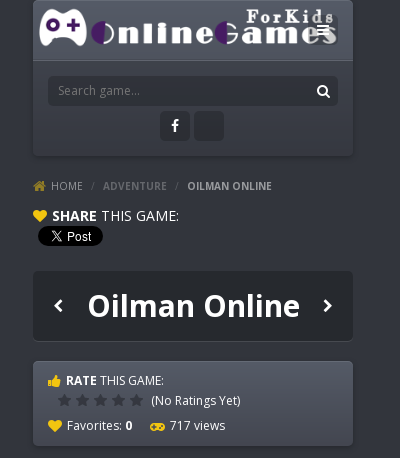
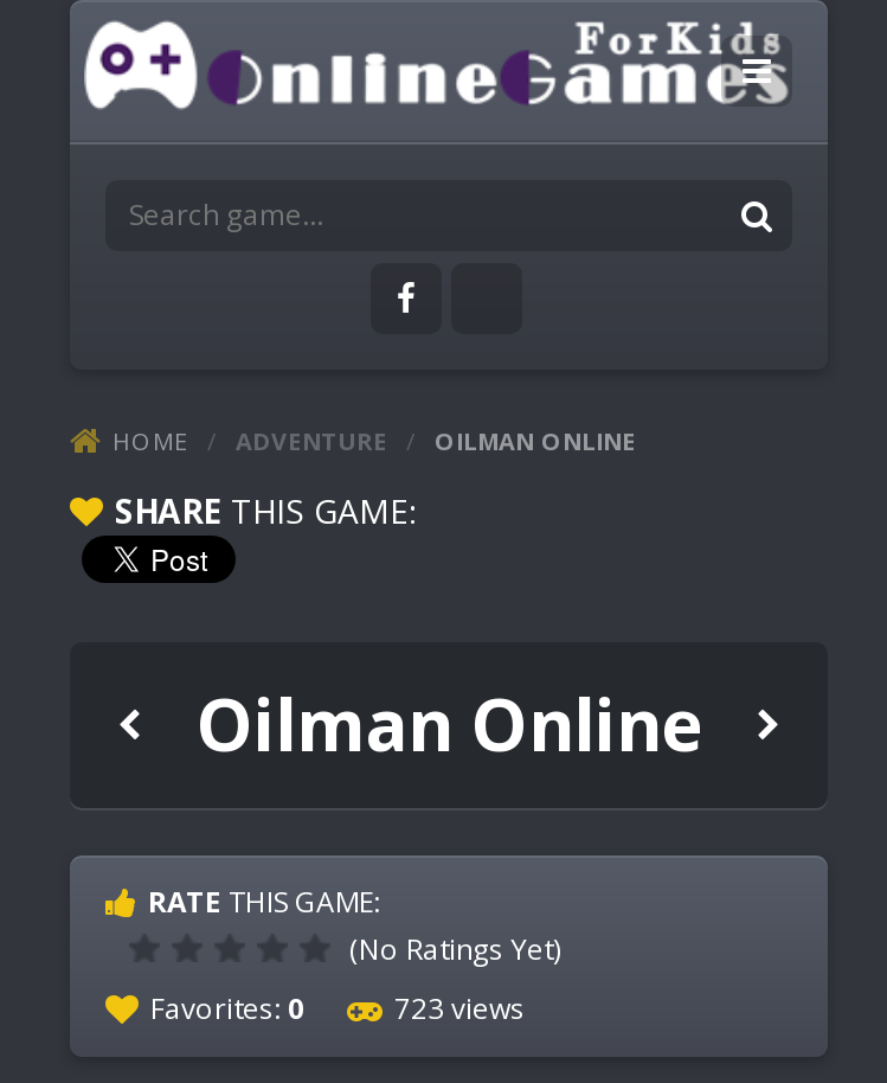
- 717 views
+ 723 views
